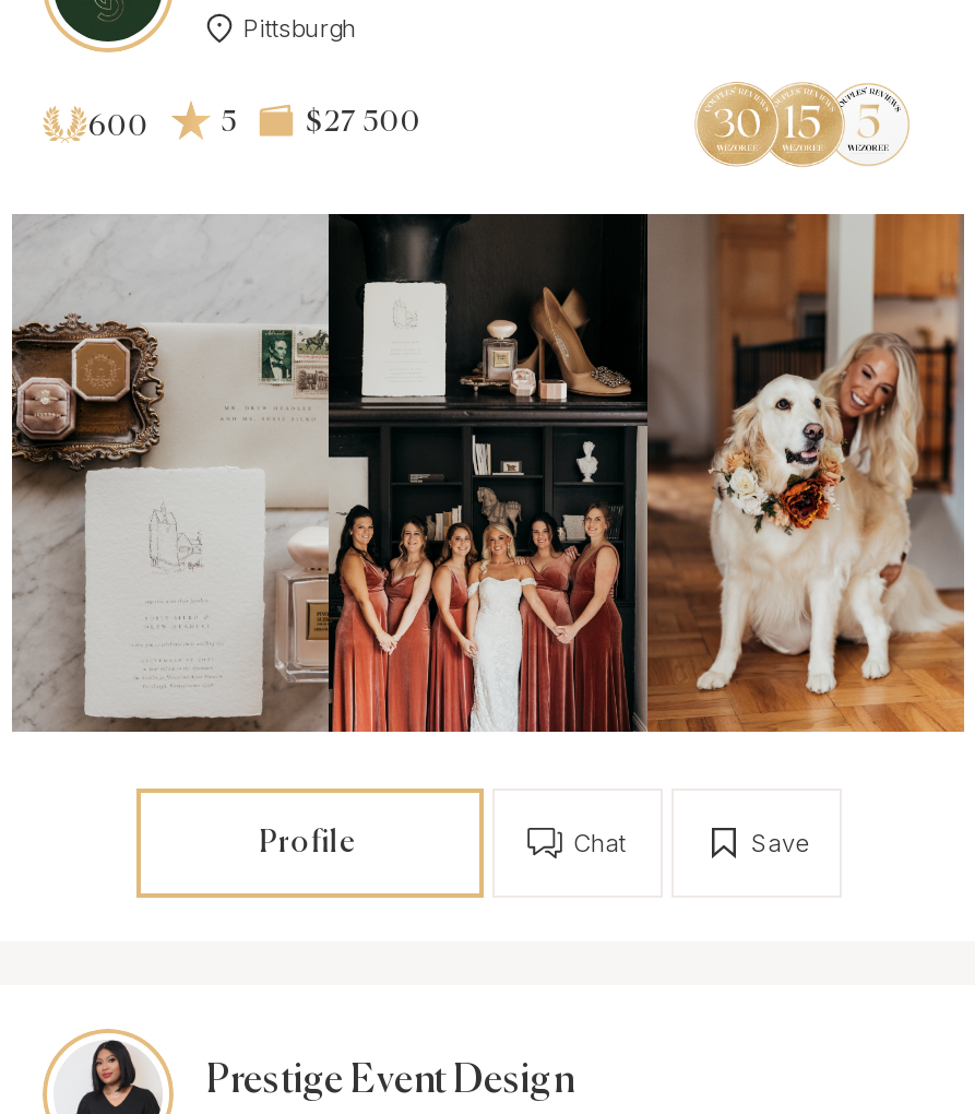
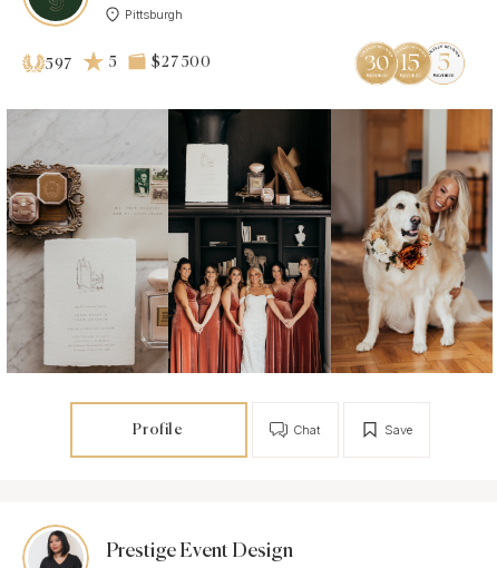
- 600
+ 597
